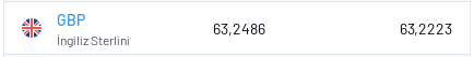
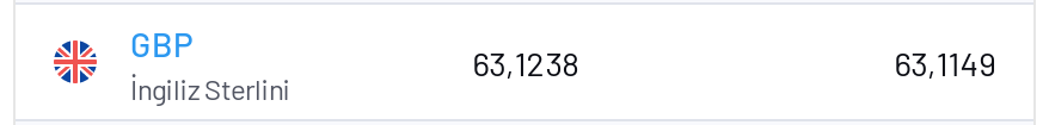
- 63,2486
+ 63,1238

- 63,2223
+ 63,1149
